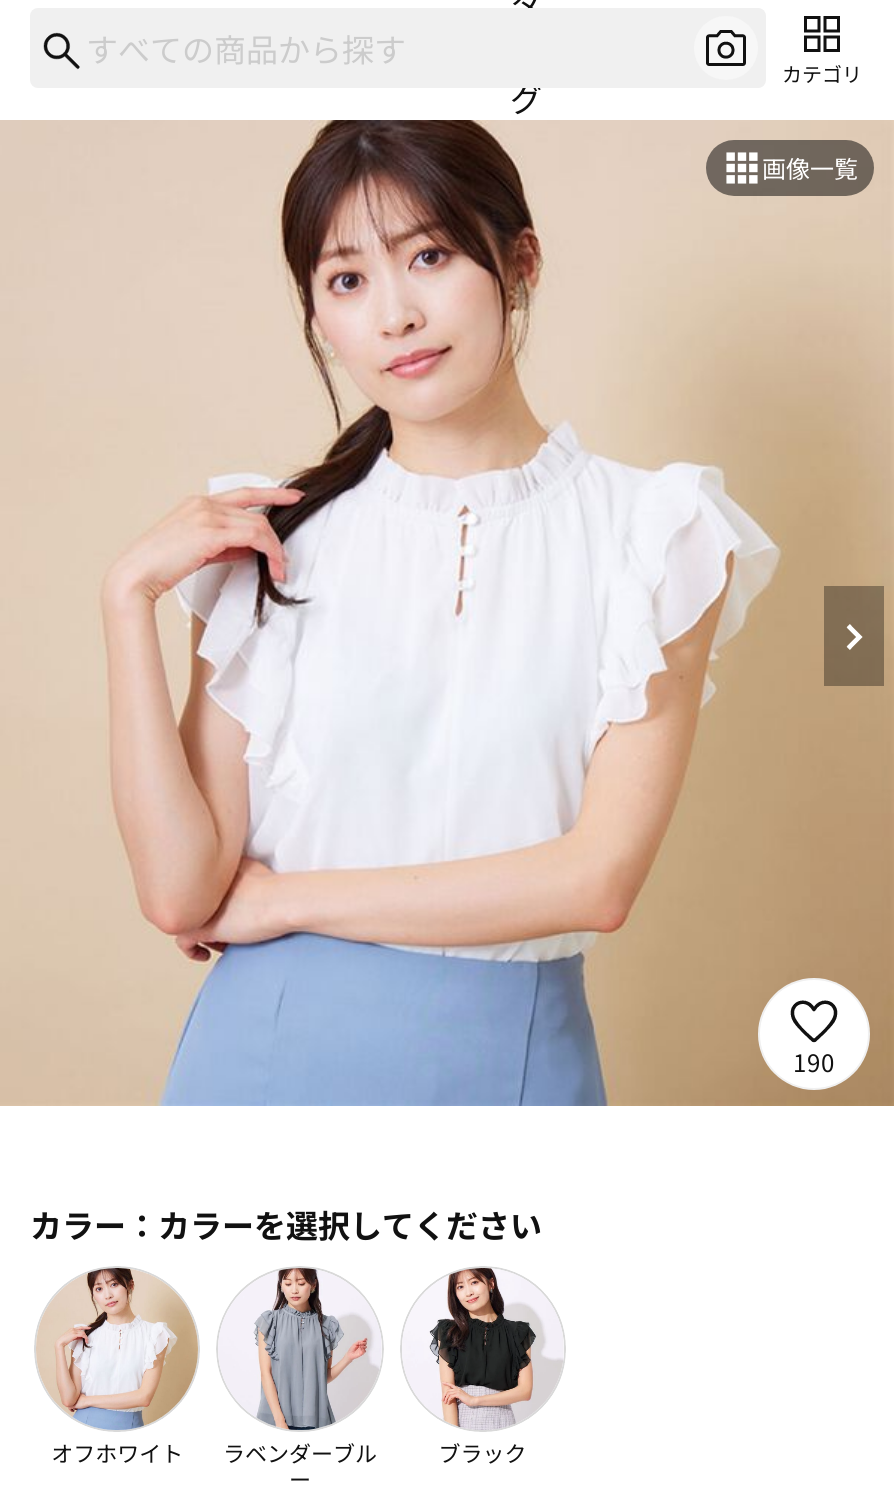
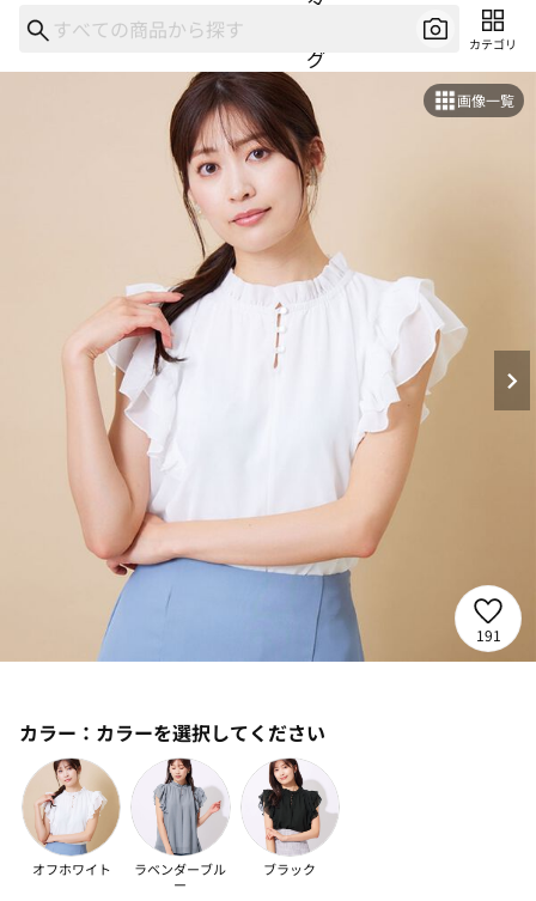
- 190
+ 191
